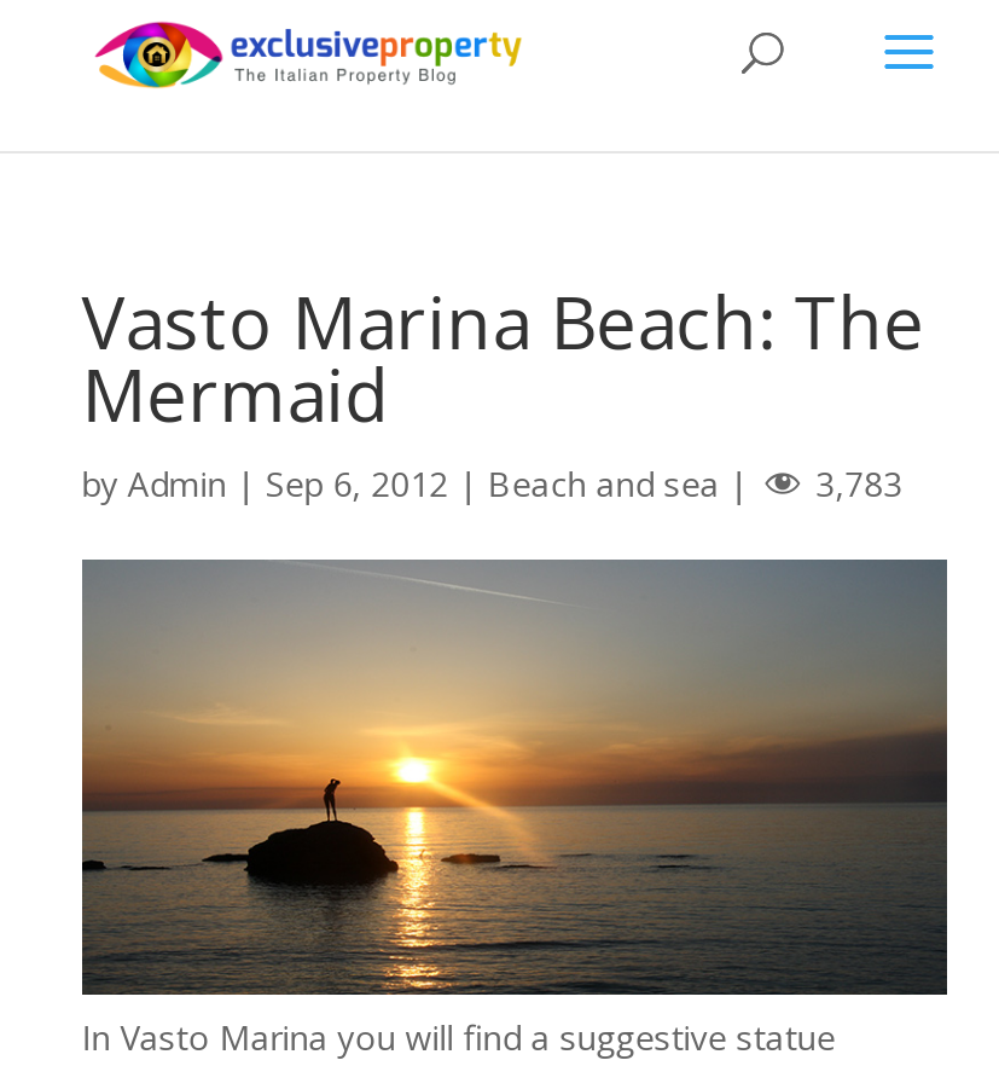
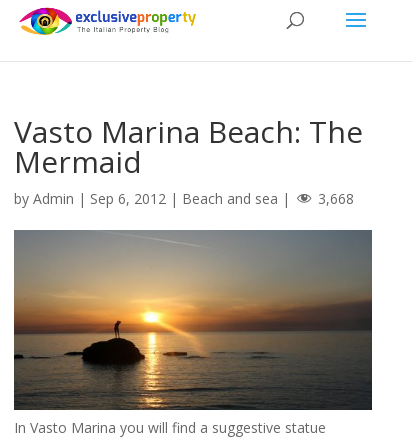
- 3,783
+ 3,668
